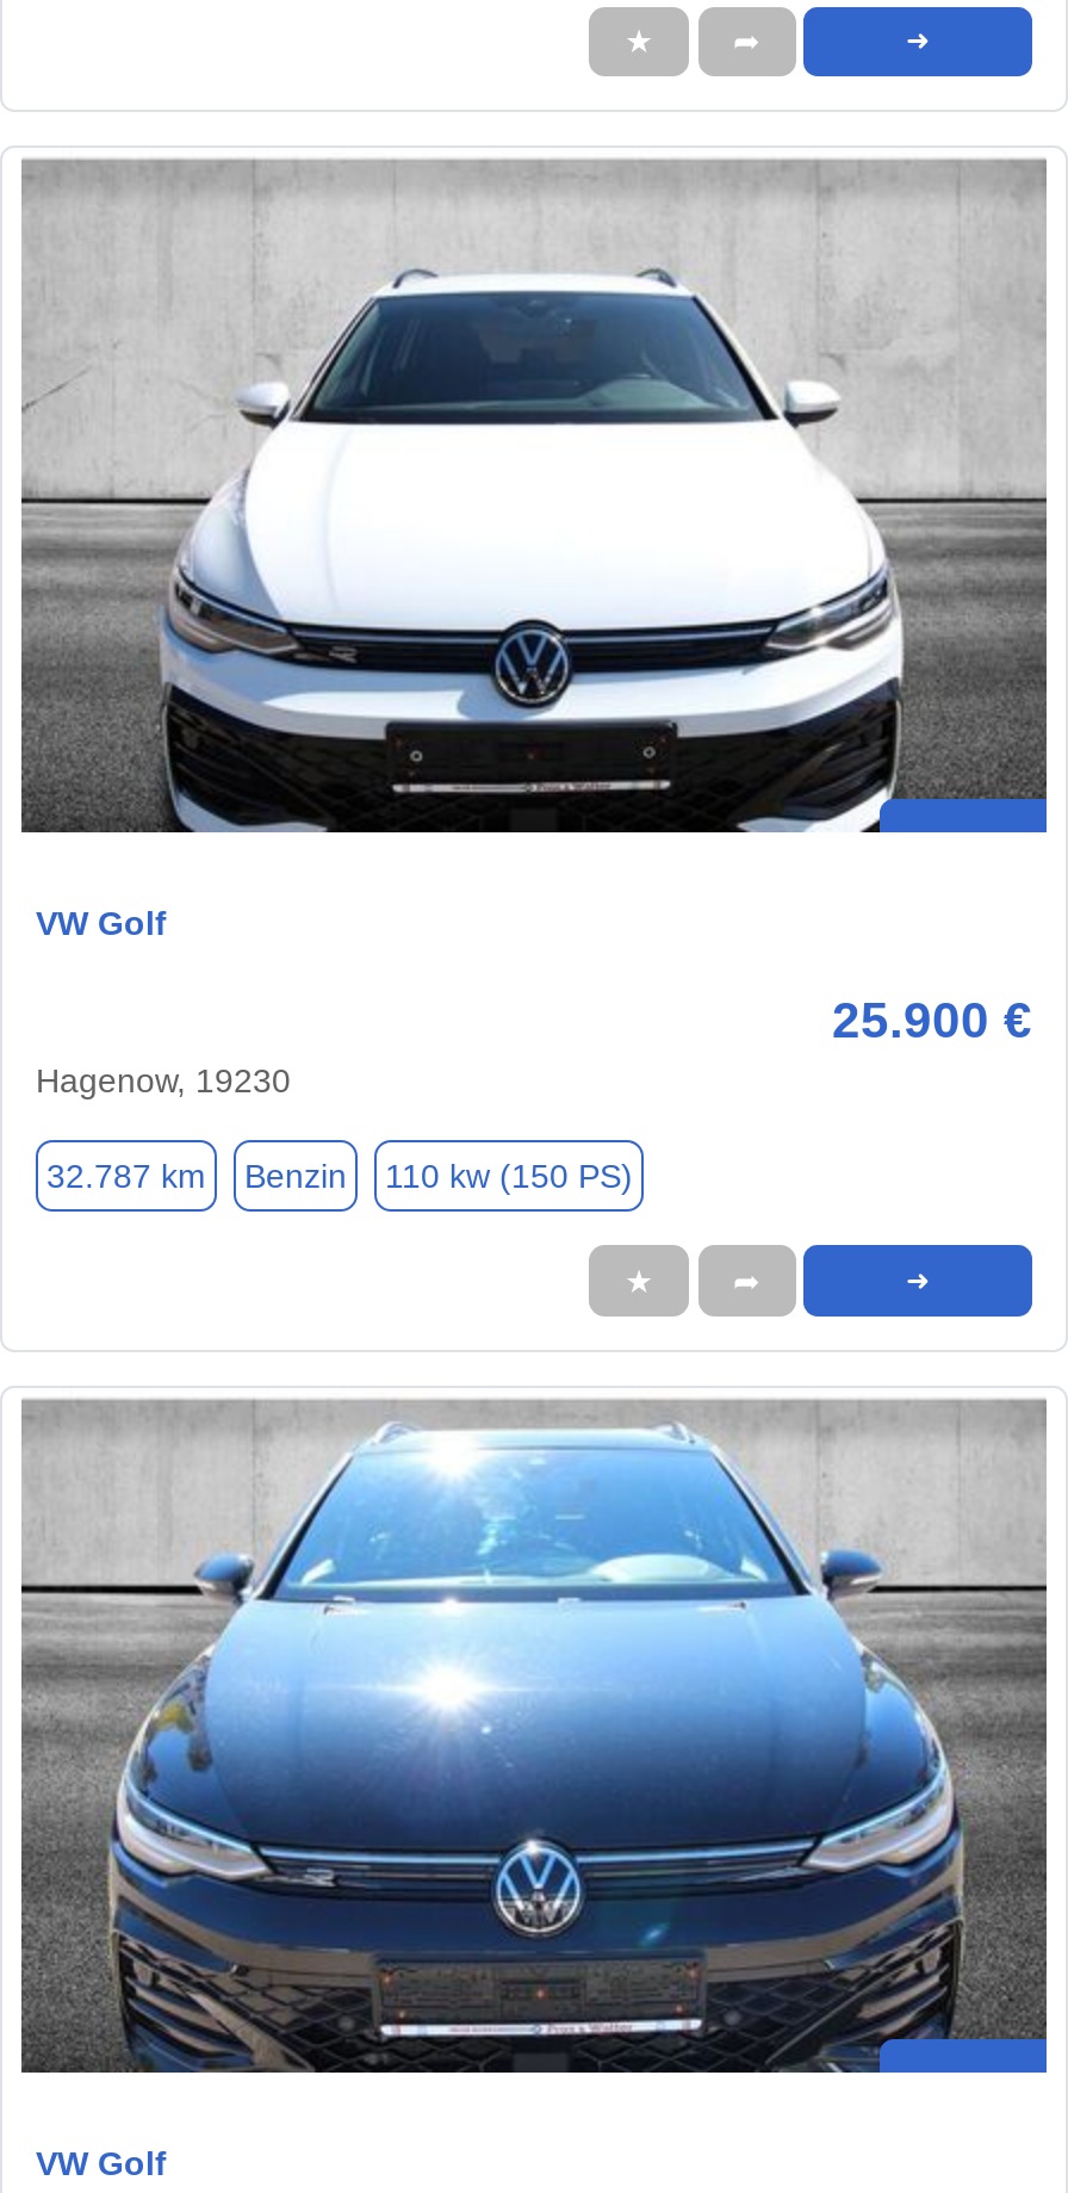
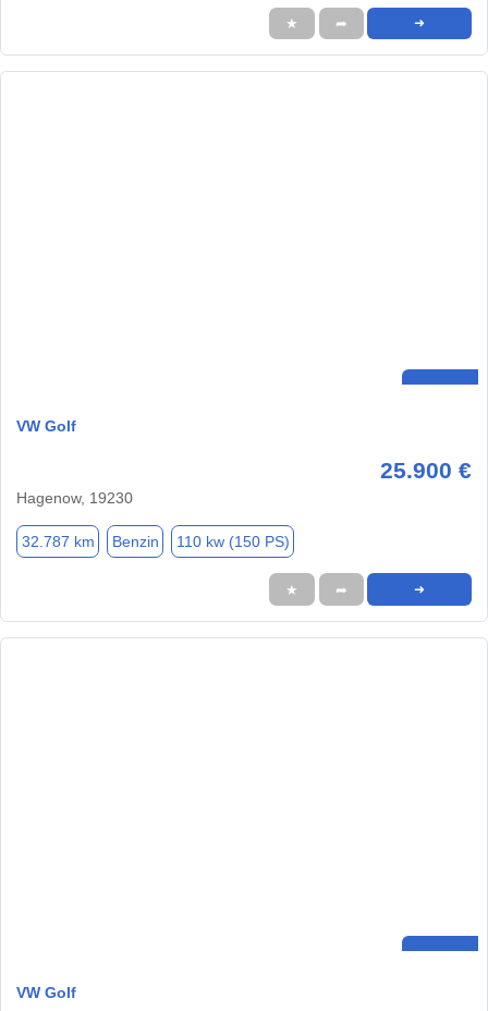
- [image]

- [image]
